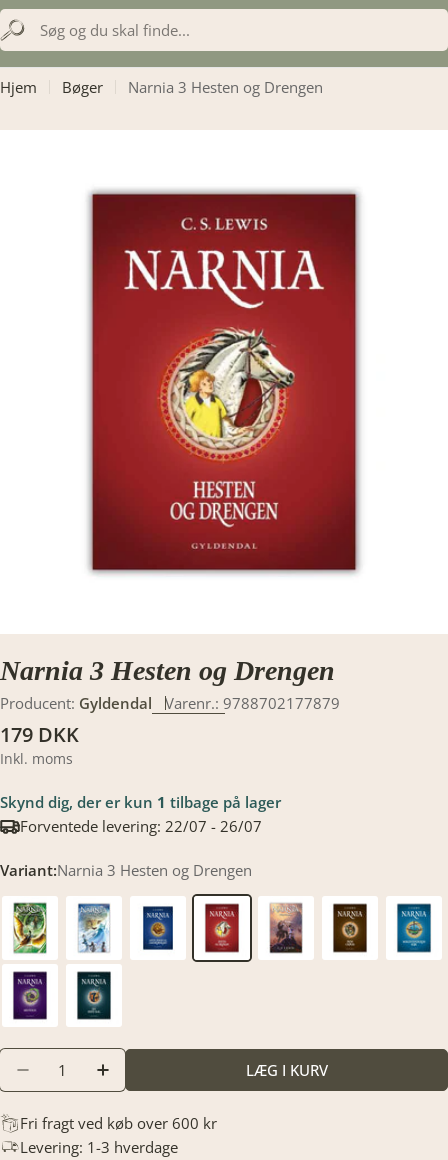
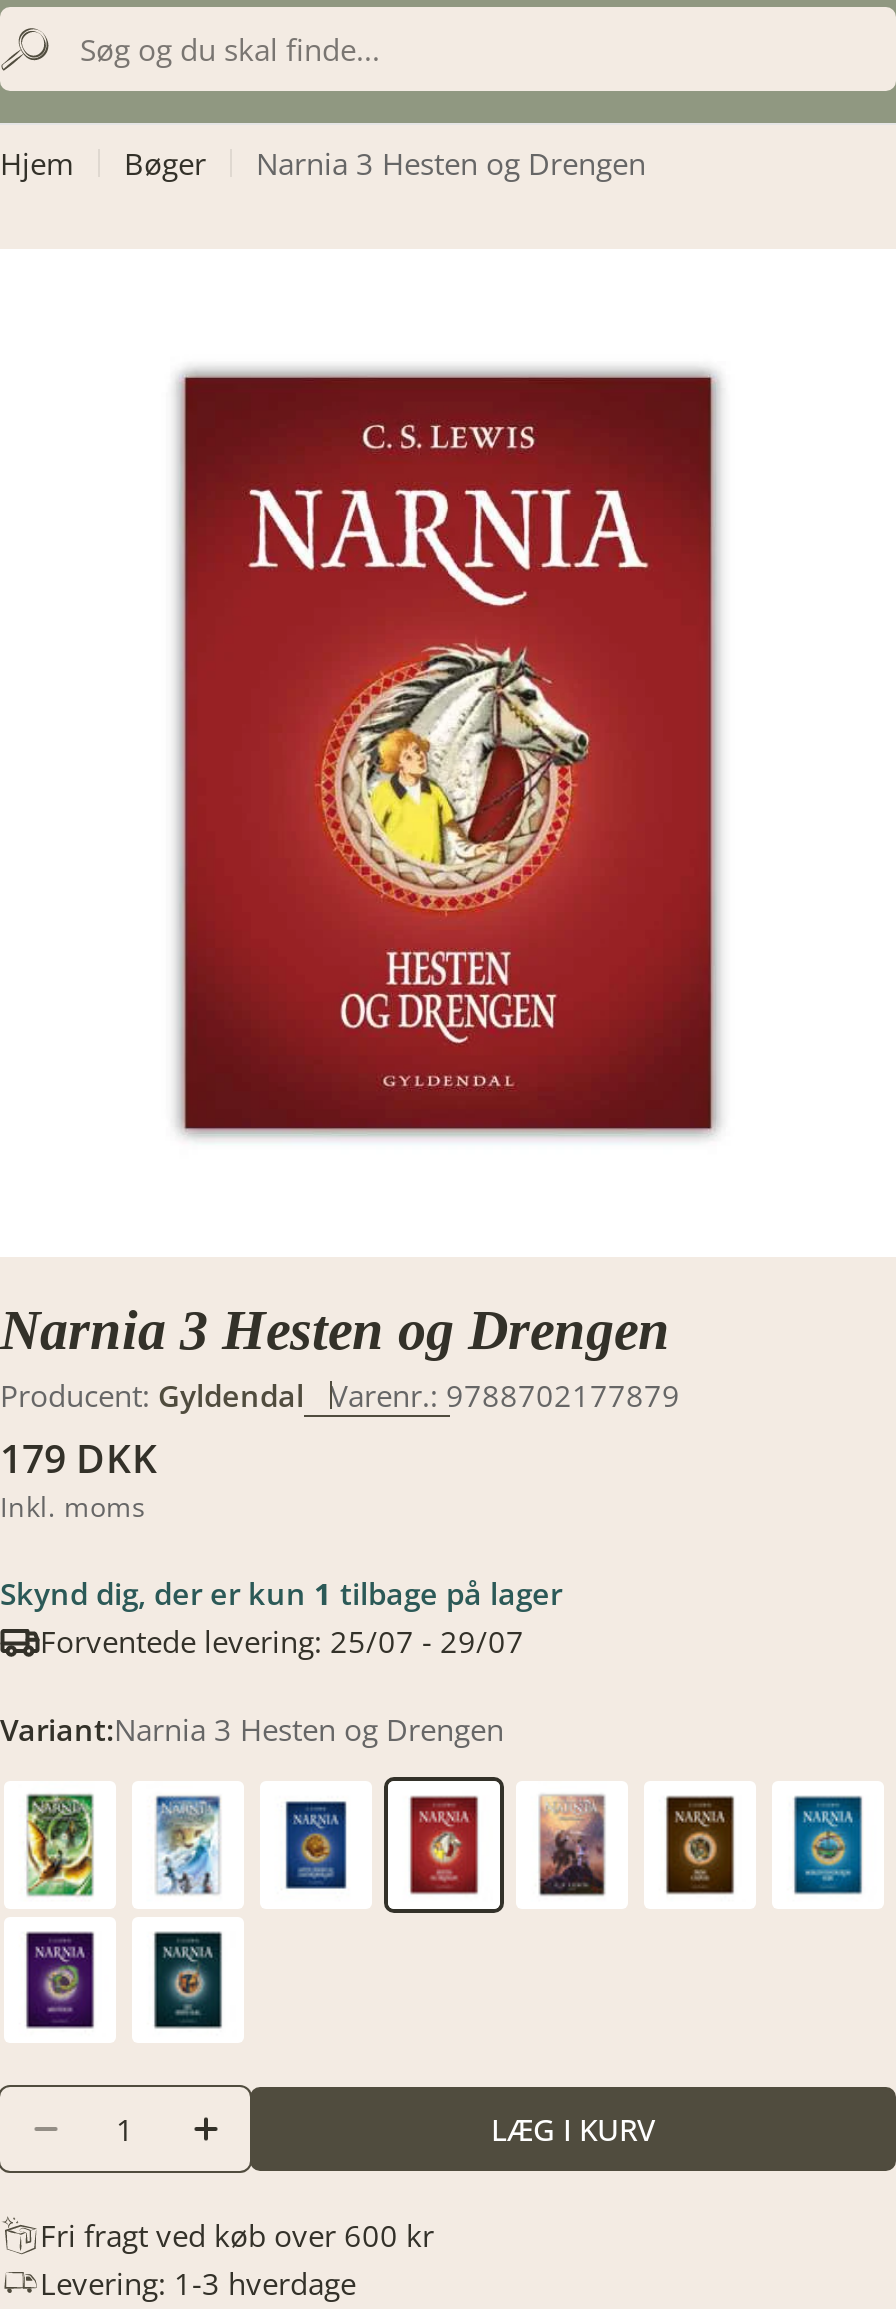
- Forventede levering: 22/07 - 26/07
+ Forventede levering: 25/07 - 29/07
